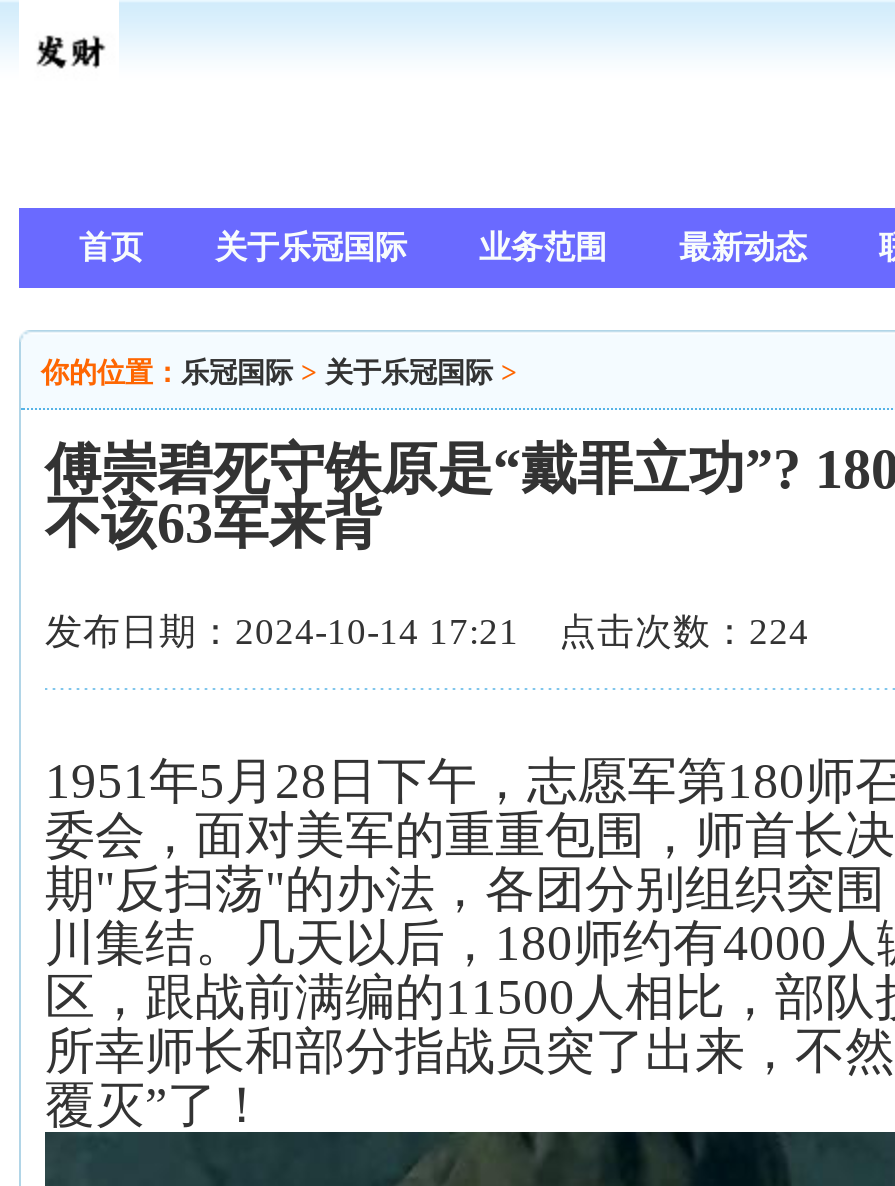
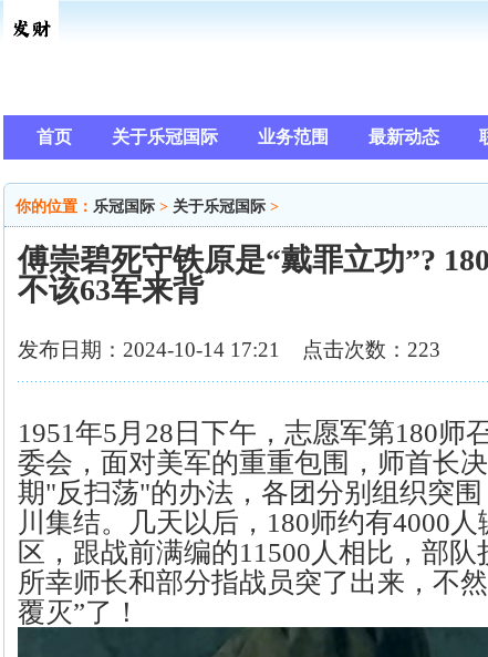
- 发布日期：2024-10-14 17:21 点击次数：224
+ 发布日期：2024-10-14 17:21 点击次数：223
